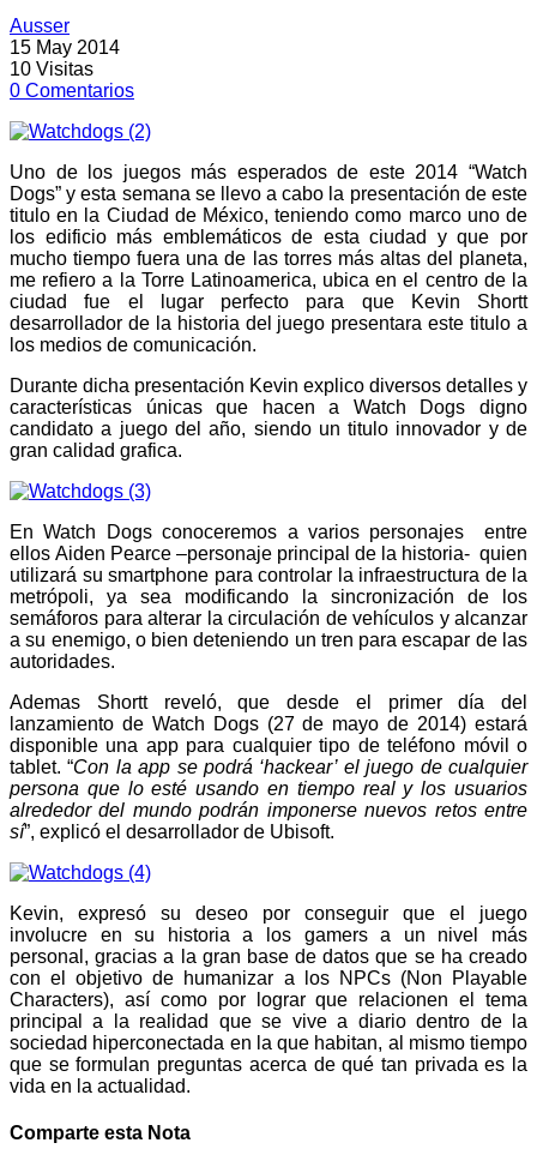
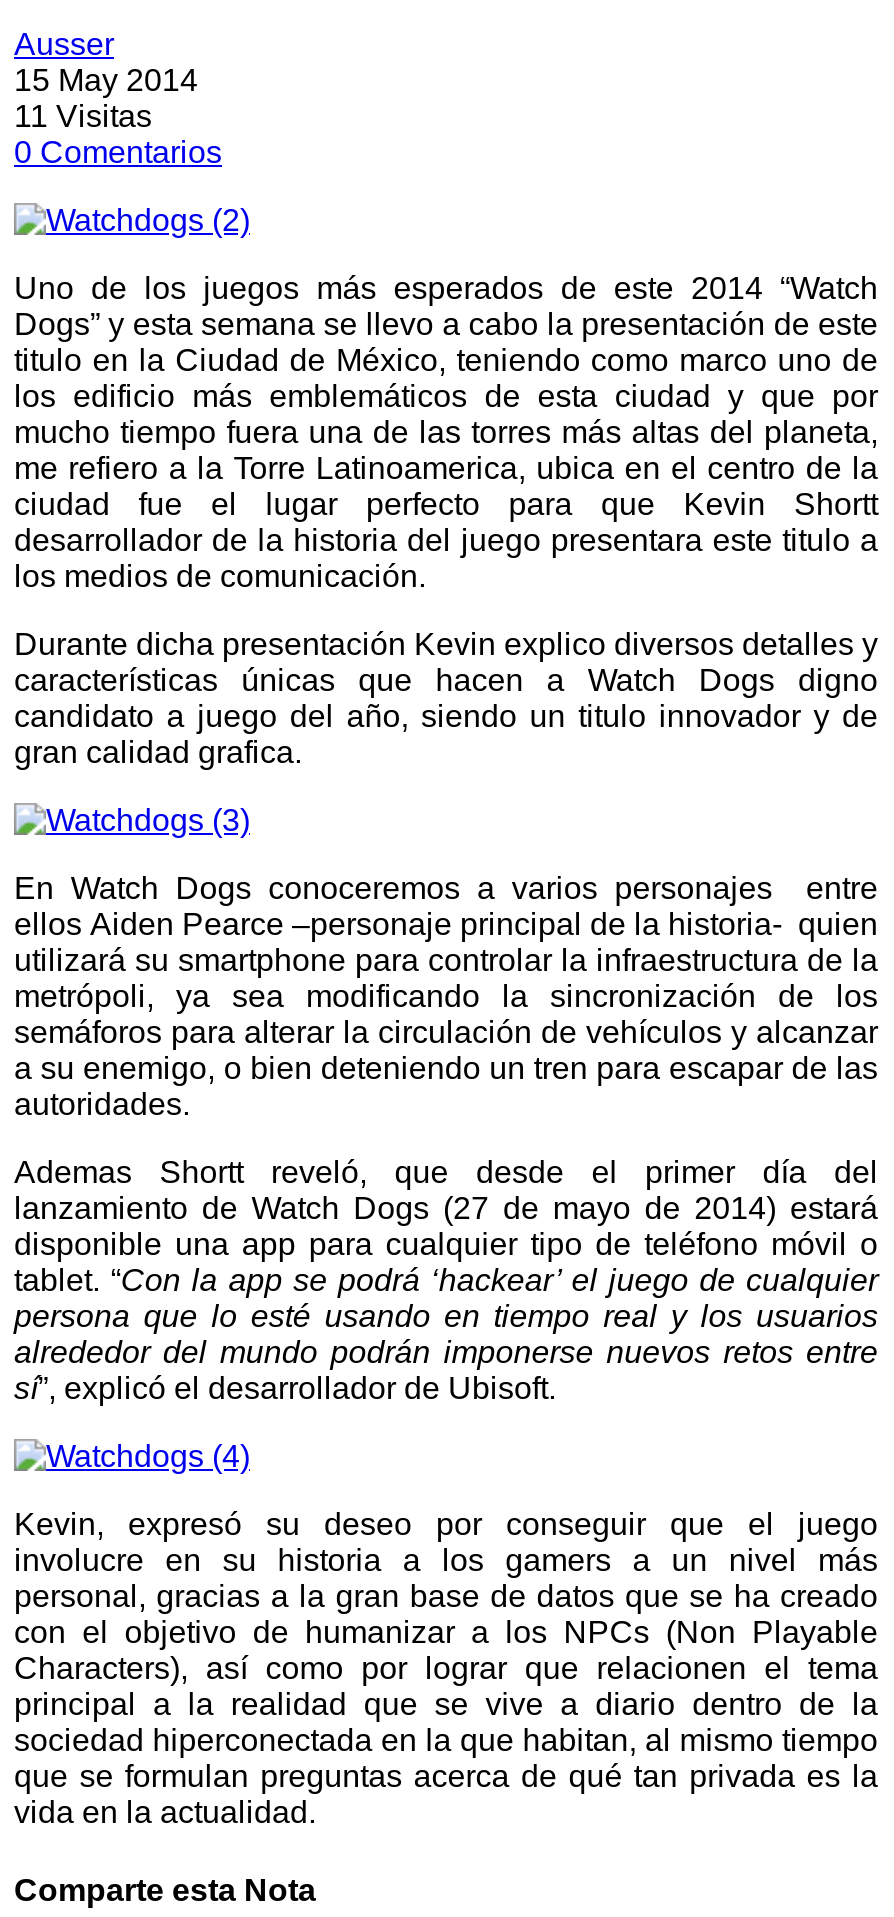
- 10 Visitas
+ 11 Visitas
